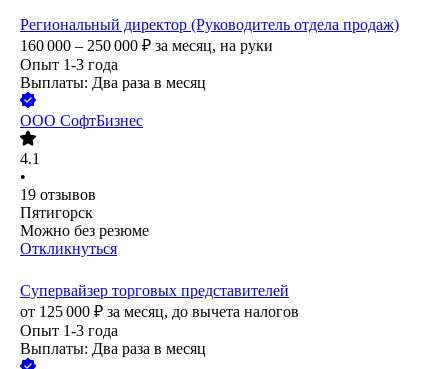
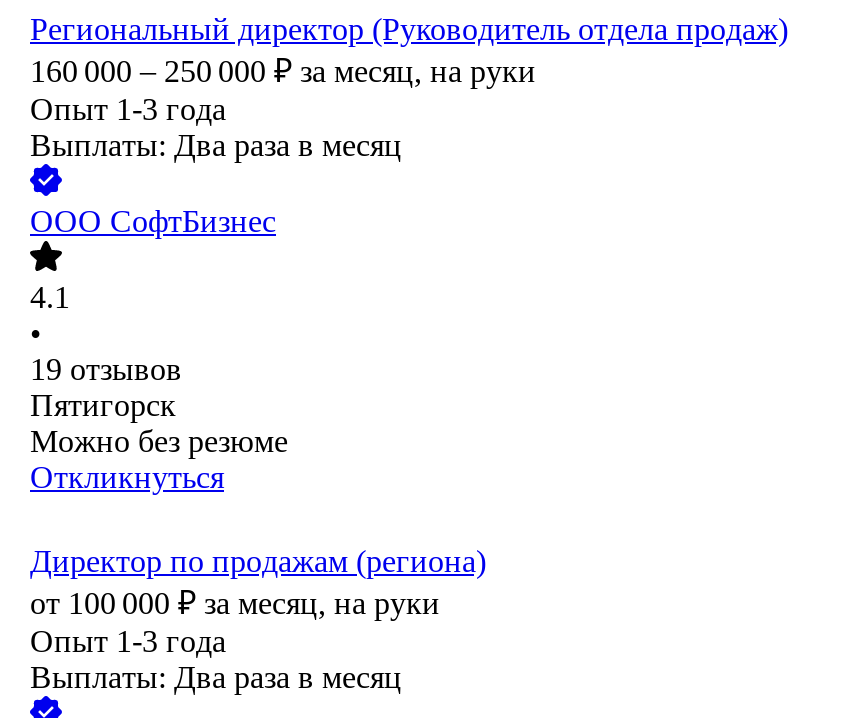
- Супервайзер торговых представителей
- от 125 000 ₽ за месяц, до вычета налогов
+ Директор по продажам (региона)
+ от 100 000 ₽ за месяц, на руки
